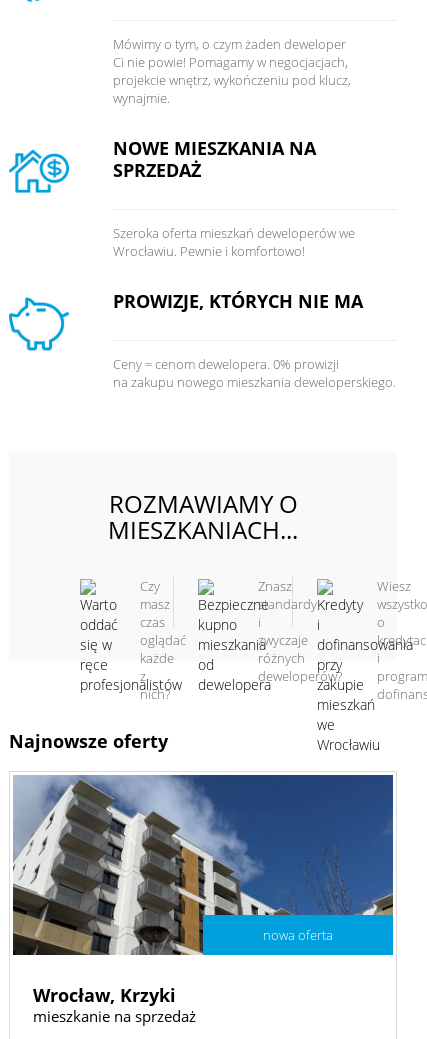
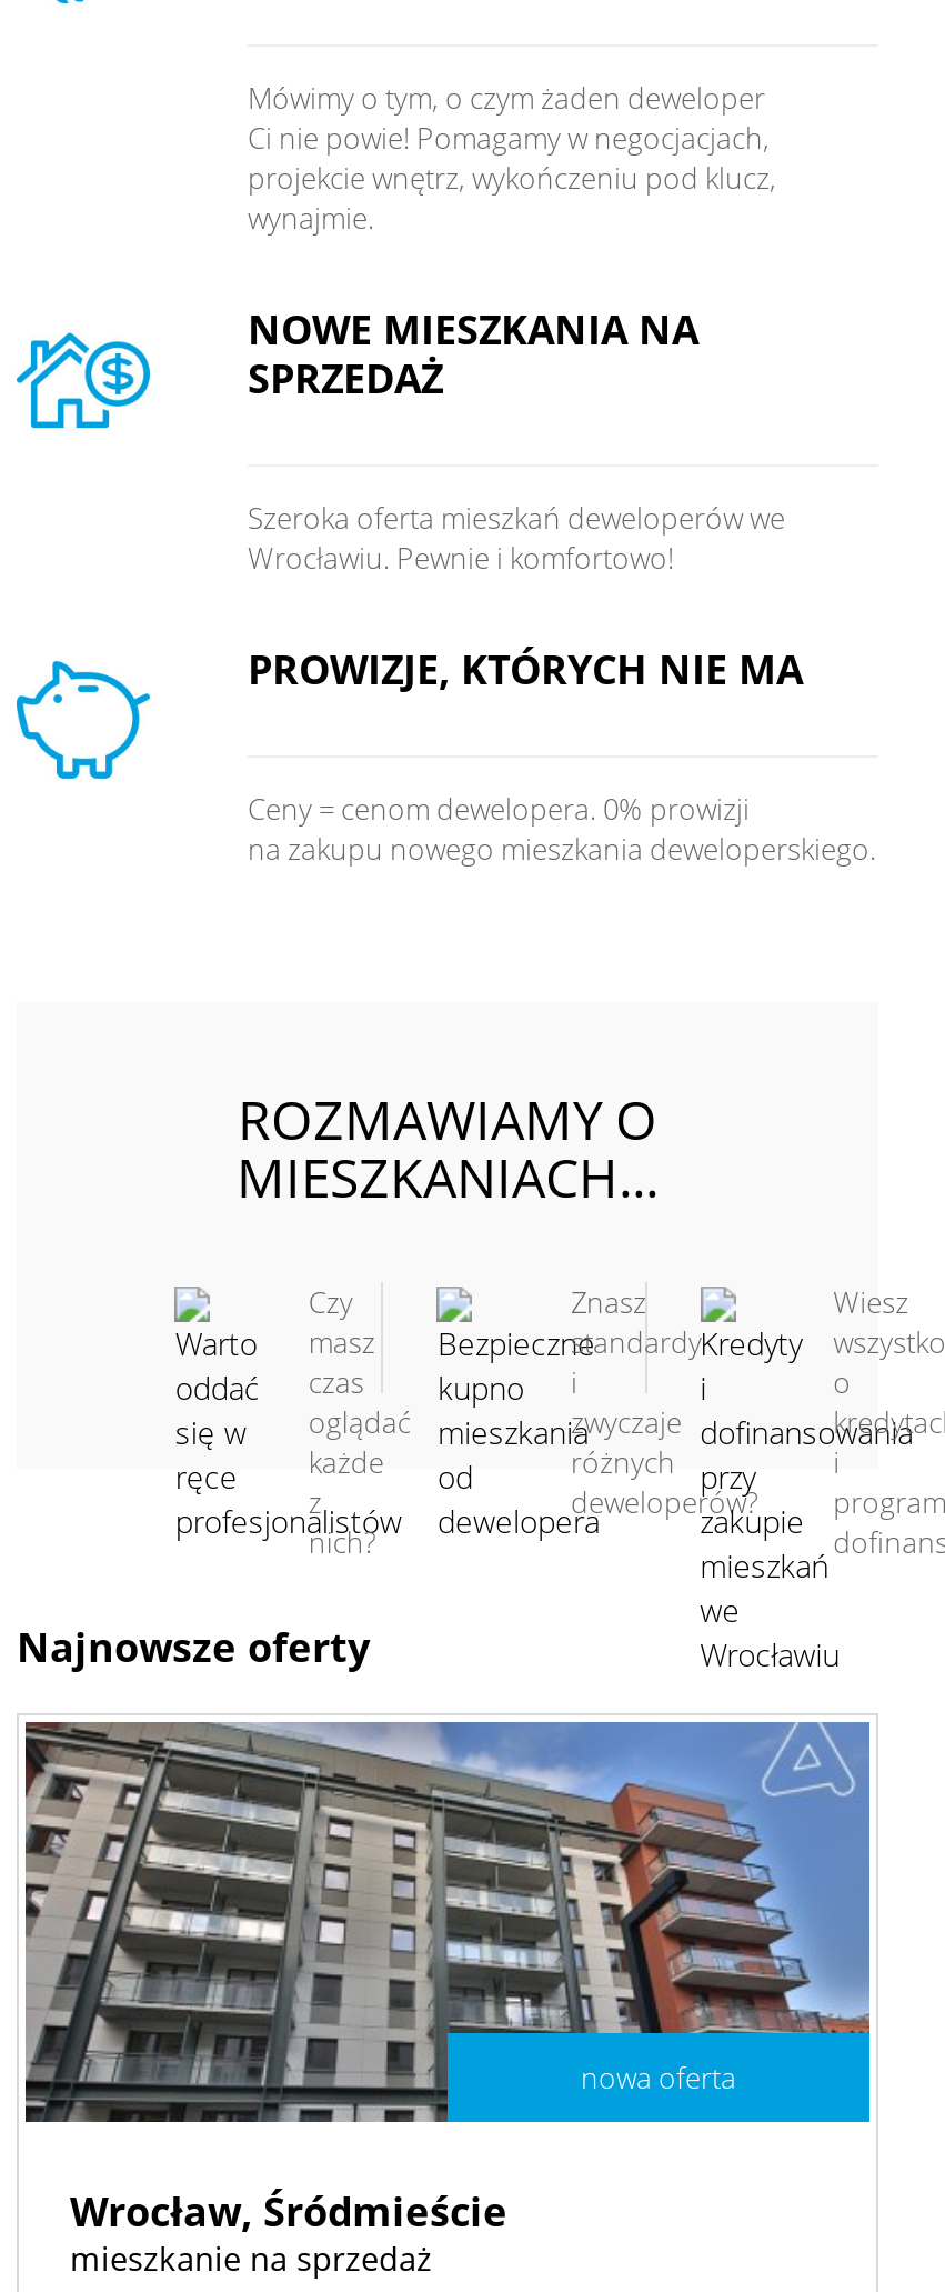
- [image]
- Wrocław, Krzyki
+ [image]
+ Wrocław, Śródmieście
